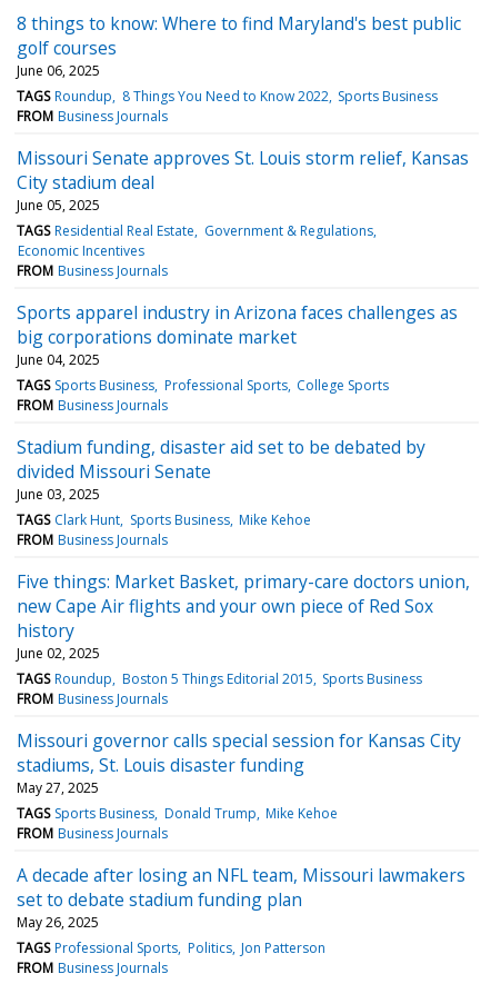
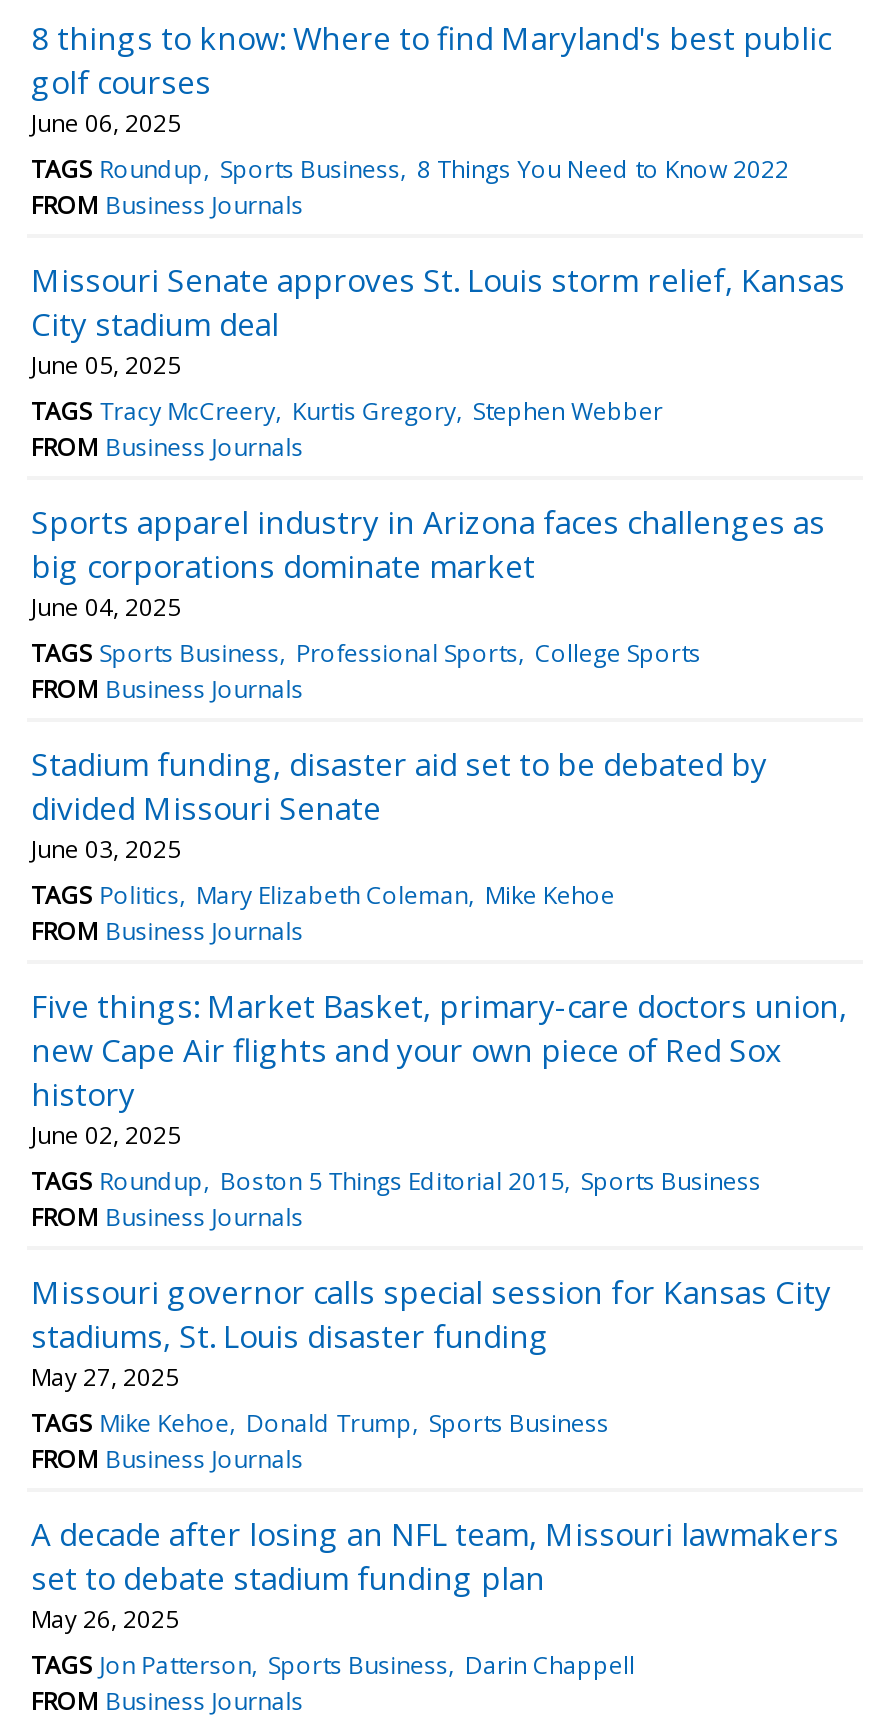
- TAGS Roundup 8 Things You Need to Know 2022 Sports Business
+ TAGS Roundup Sports Business 8 Things You Need to Know 2022

- TAGS Residential Real Estate Government & Regulations
- Economic Incentives
+ TAGS Tracy McCreery Kurtis Gregory Stephen Webber

- TAGS Clark Hunt Sports Business Mike Kehoe
+ TAGS Politics Mary Elizabeth Coleman Mike Kehoe

- TAGS Sports Business Donald Trump Mike Kehoe
+ TAGS Mike Kehoe Donald Trump Sports Business

- TAGS Professional Sports Politics Jon Patterson
+ TAGS Jon Patterson Sports Business Darin Chappell
